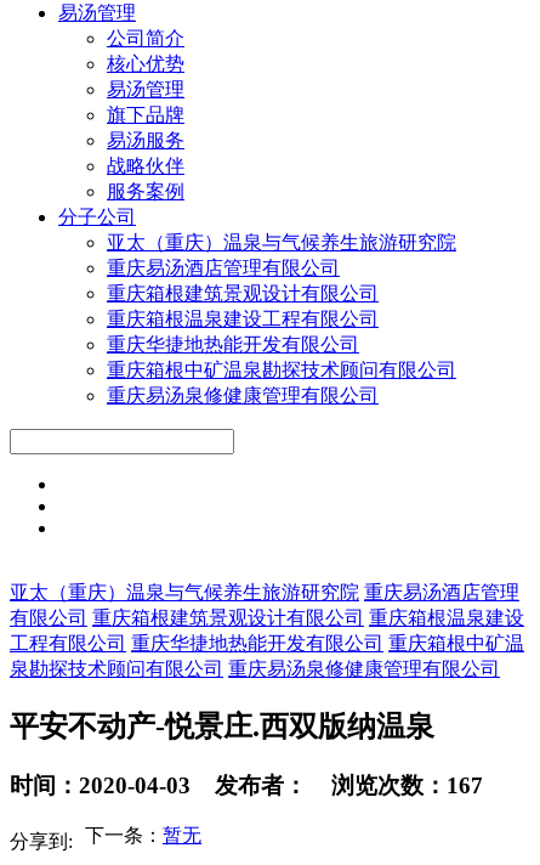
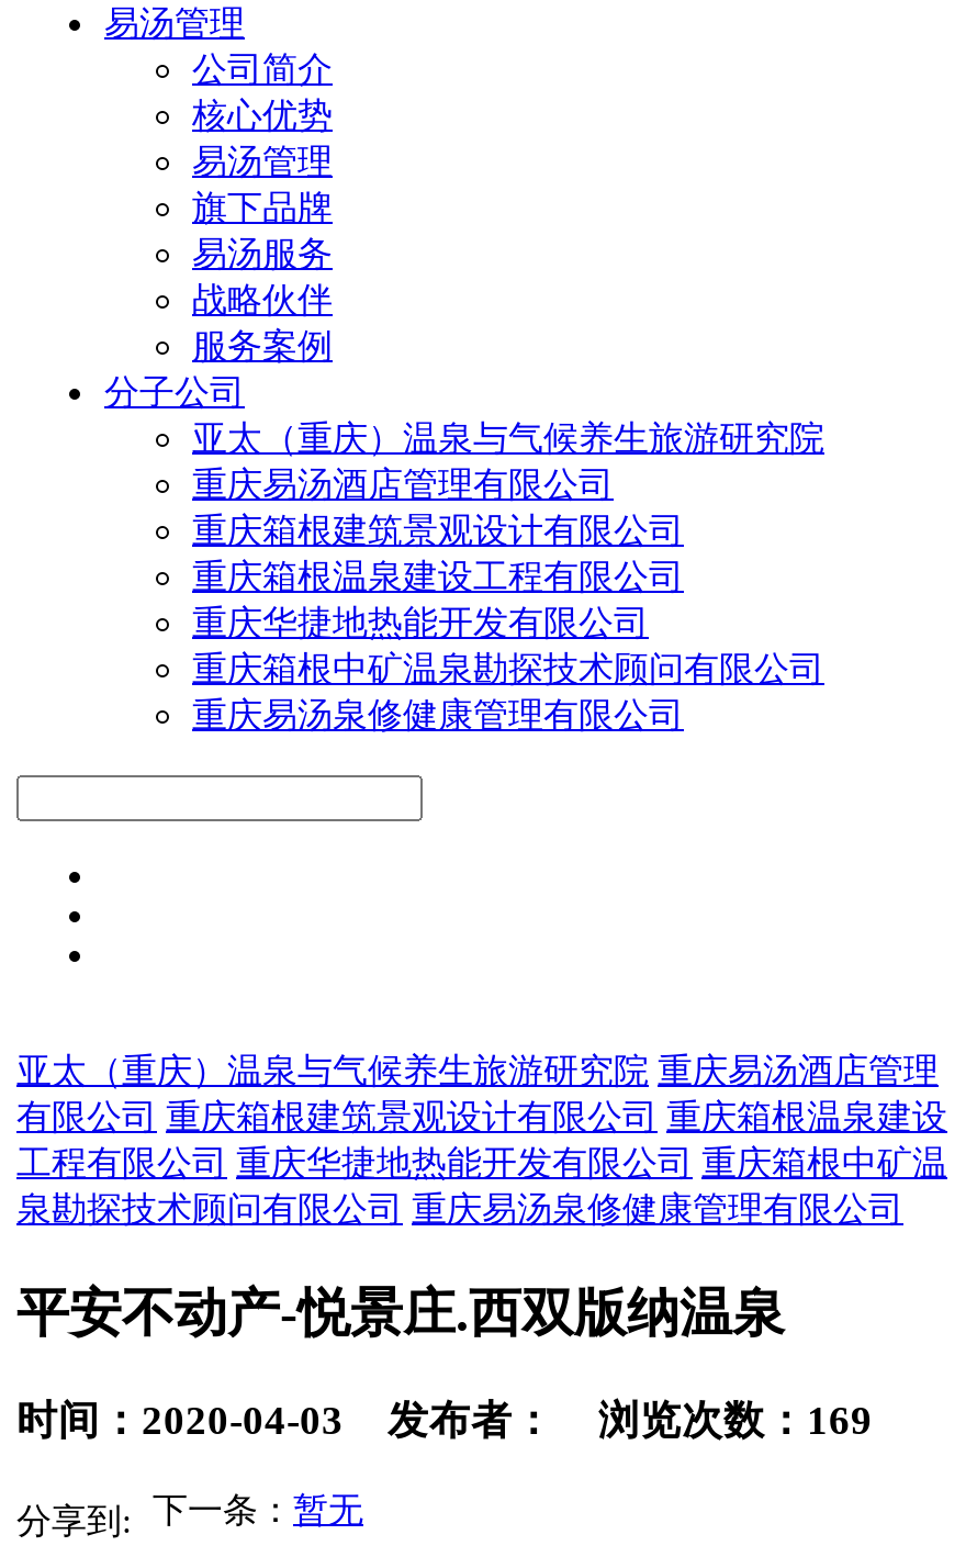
- 时间：2020-04-03 发布者： 浏览次数：167
+ 时间：2020-04-03 发布者： 浏览次数：169
